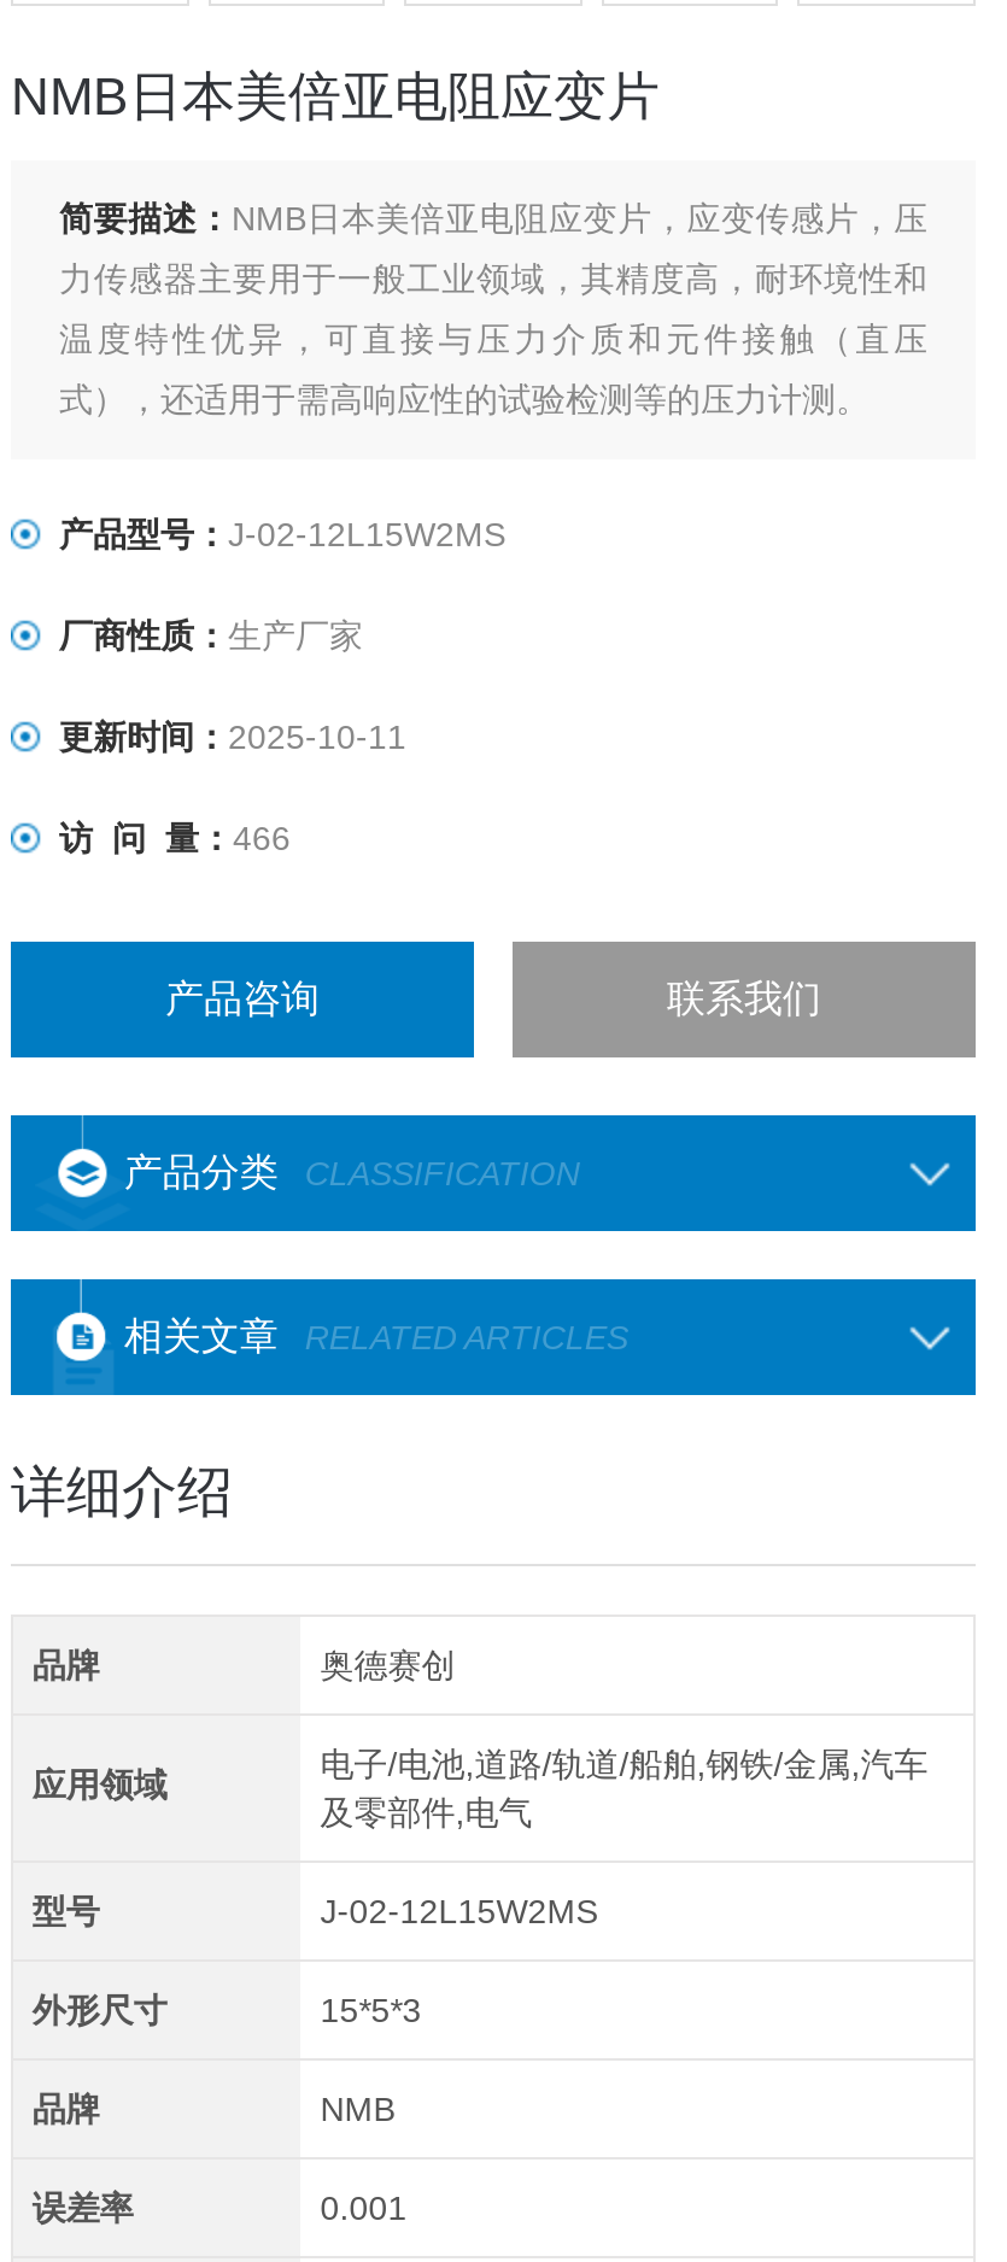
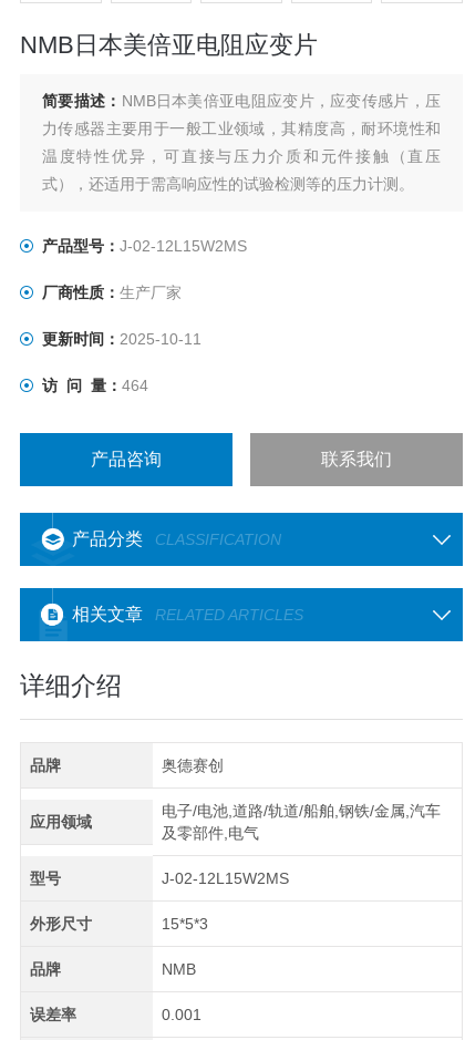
- 访 问 量：466
+ 访 问 量：464
